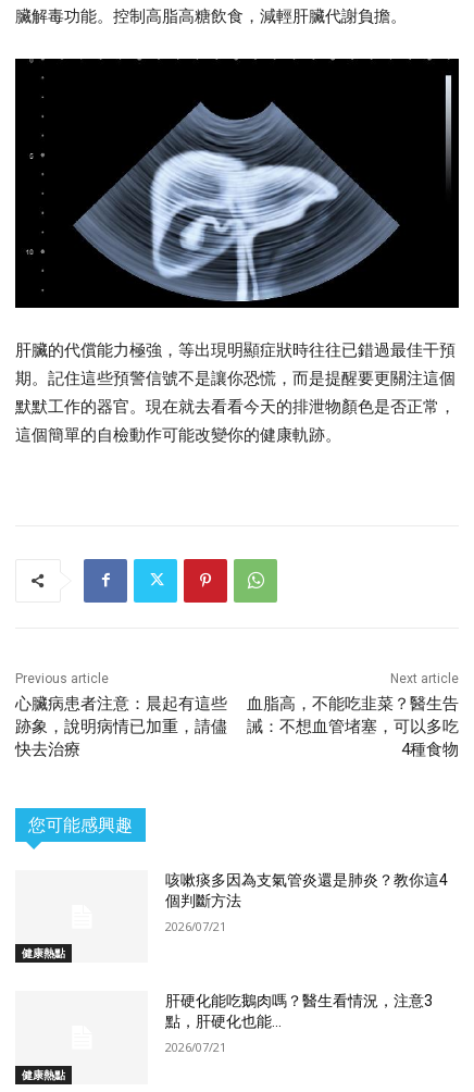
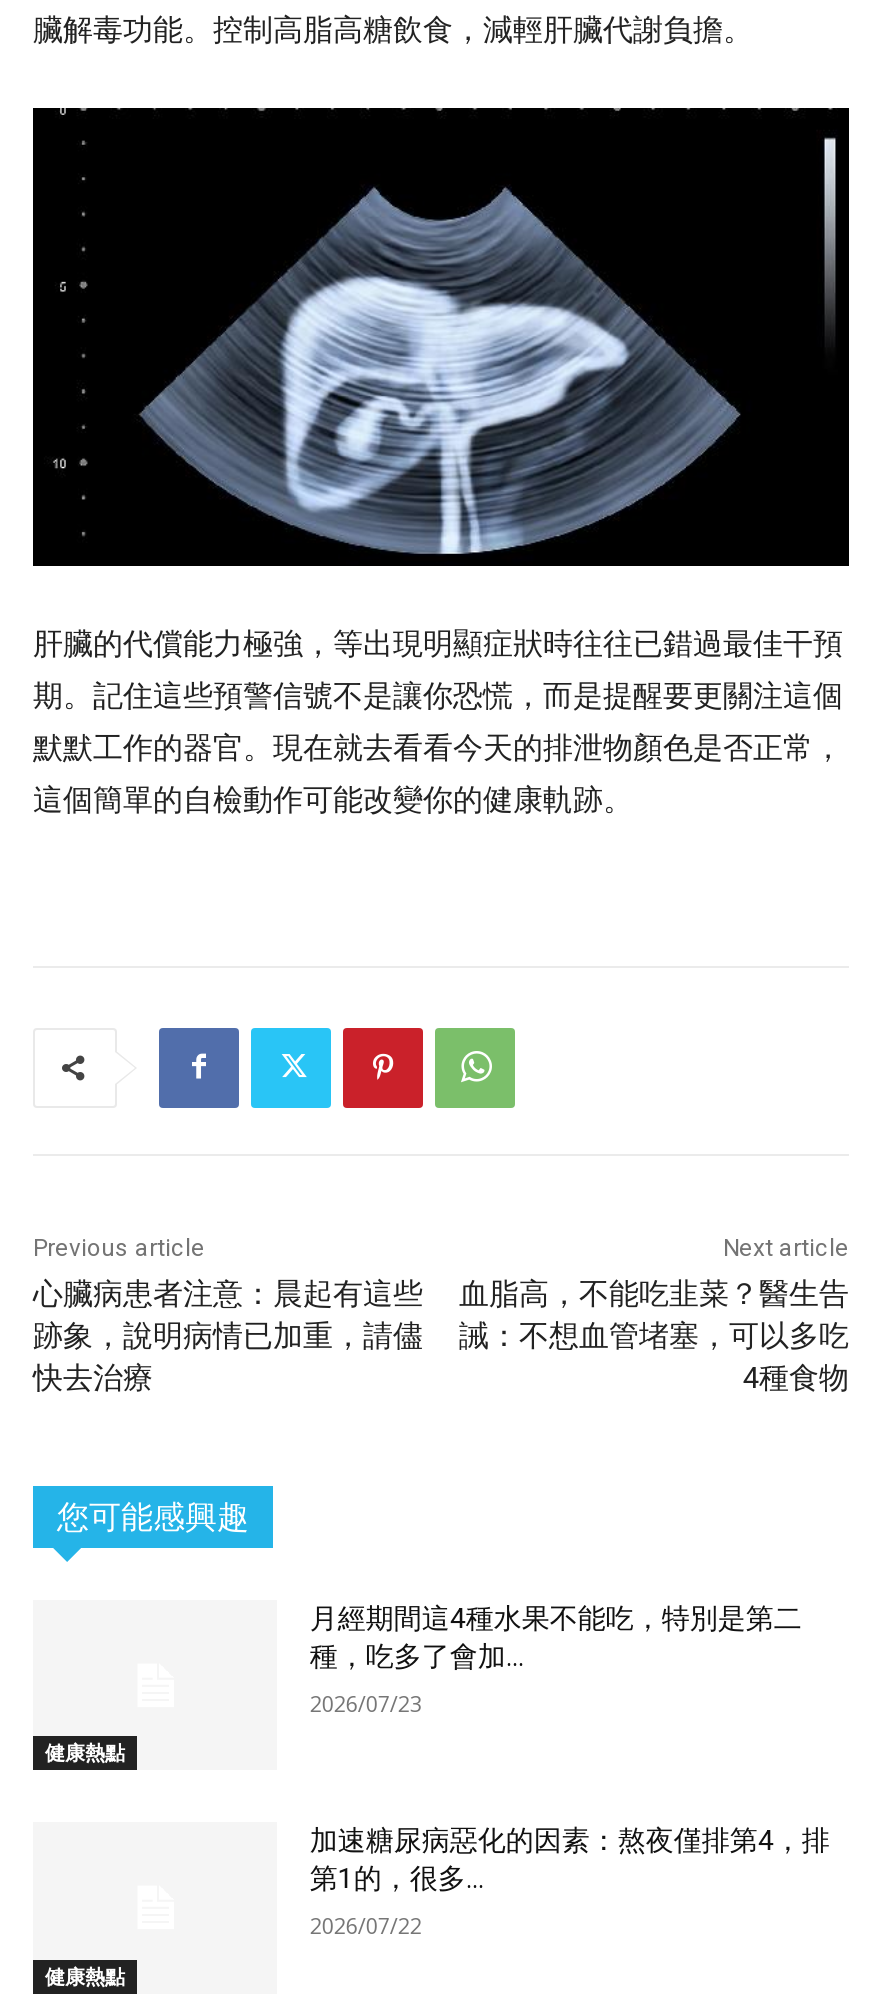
- 咳嗽痰多因為支氣管炎還是肺炎？教你這4
- 個判斷方法
+ 月經期間這4種水果不能吃，特別是第二
+ 種，吃多了會加...

- 2026/07/21
+ 2026/07/23

- 肝硬化能吃鵝肉嗎？醫生看情況，注意3
- 點，肝硬化也能...
+ 加速糖尿病惡化的因素：熬夜僅排第4，排
+ 第1的，很多...

- 2026/07/21
+ 2026/07/22
